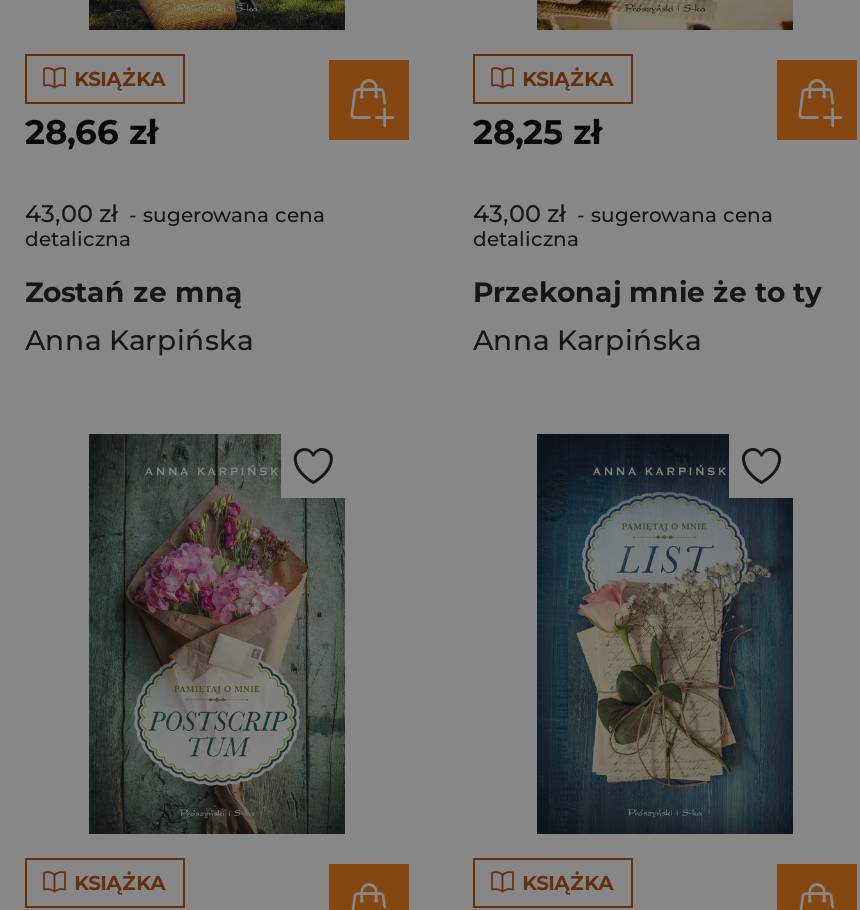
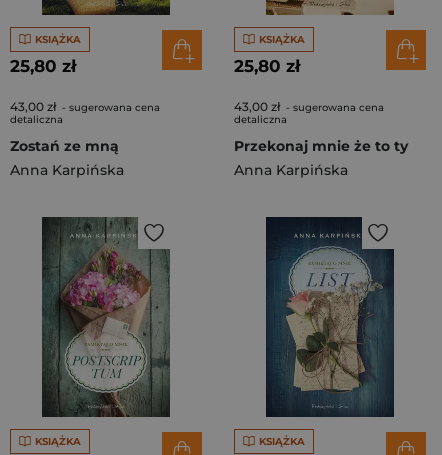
- 28,66 zł
+ 25,80 zł

- 28,25 zł
+ 25,80 zł
